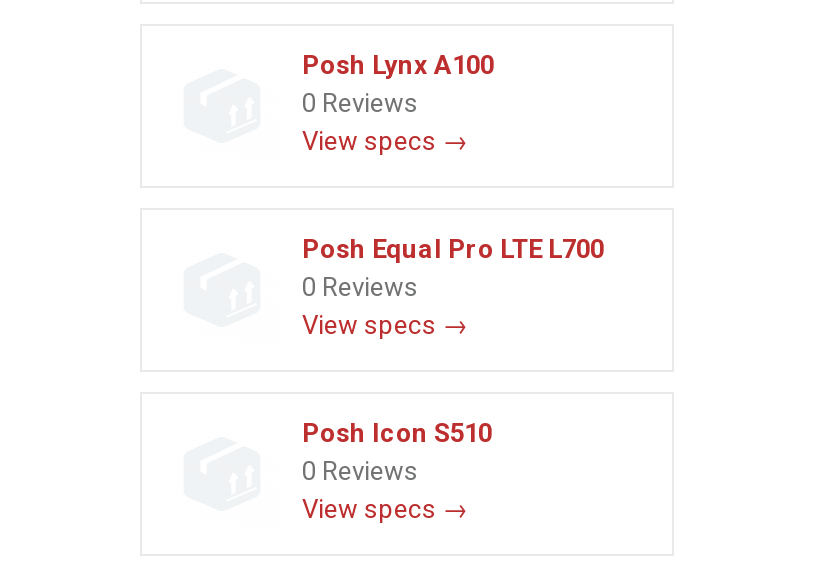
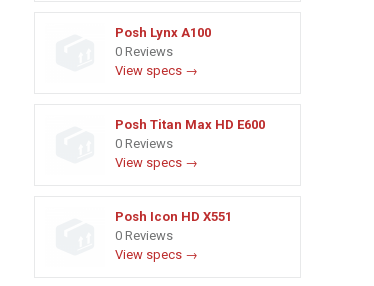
- Posh Equal Pro LTE L700
+ Posh Titan Max HD E600

- Posh Icon S510
+ Posh Icon HD X551
